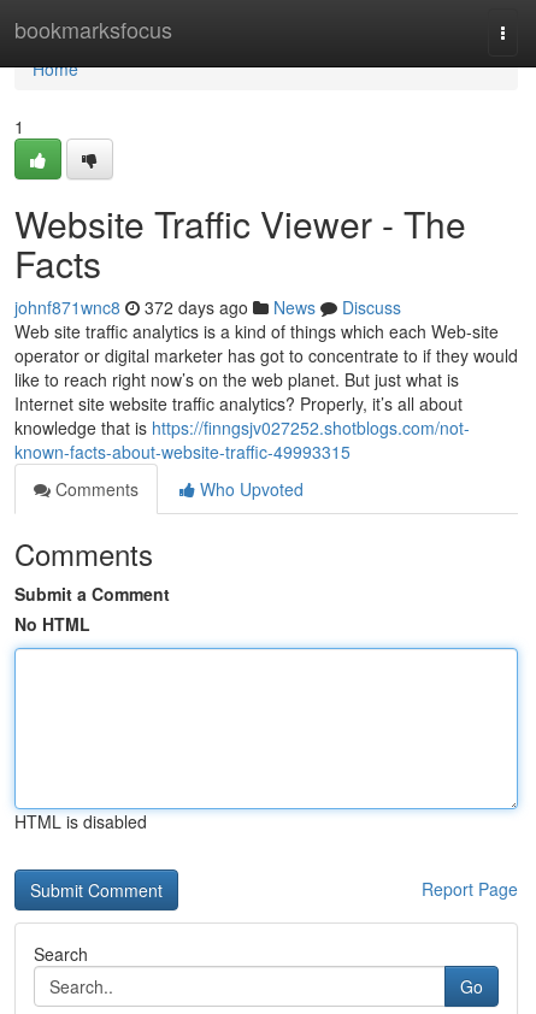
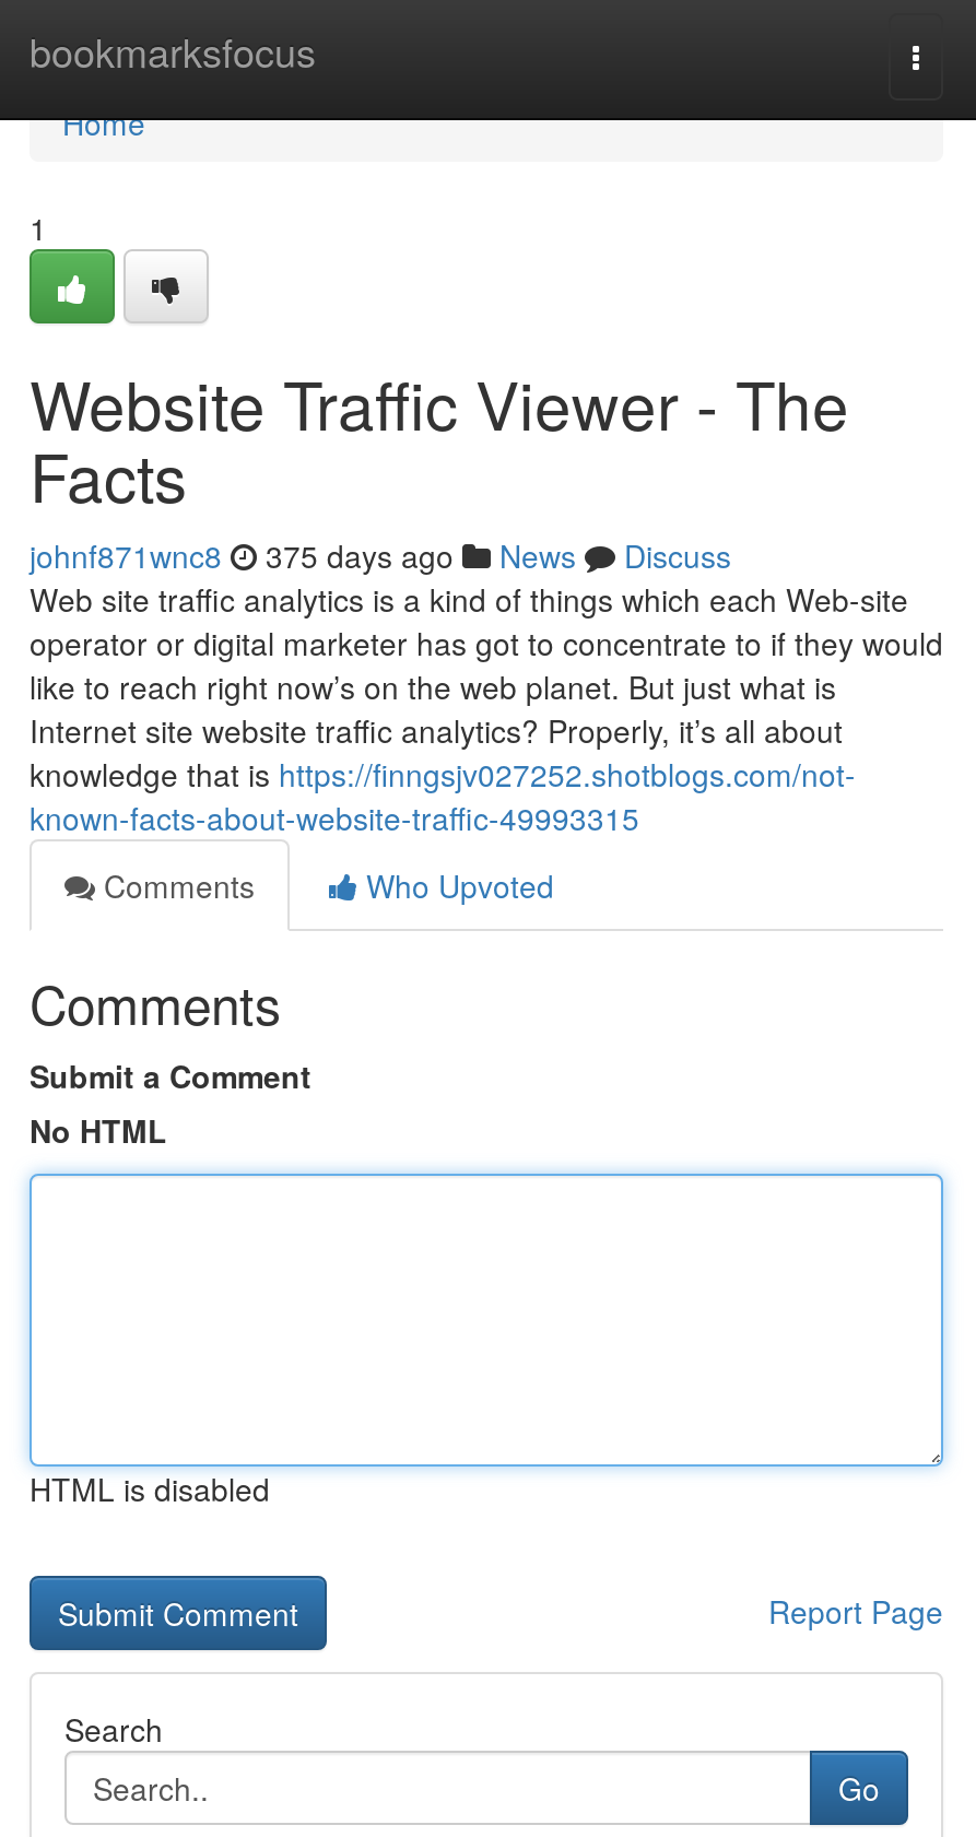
- johnf871wnc8 372 days ago News Discuss
+ johnf871wnc8 375 days ago News Discuss
